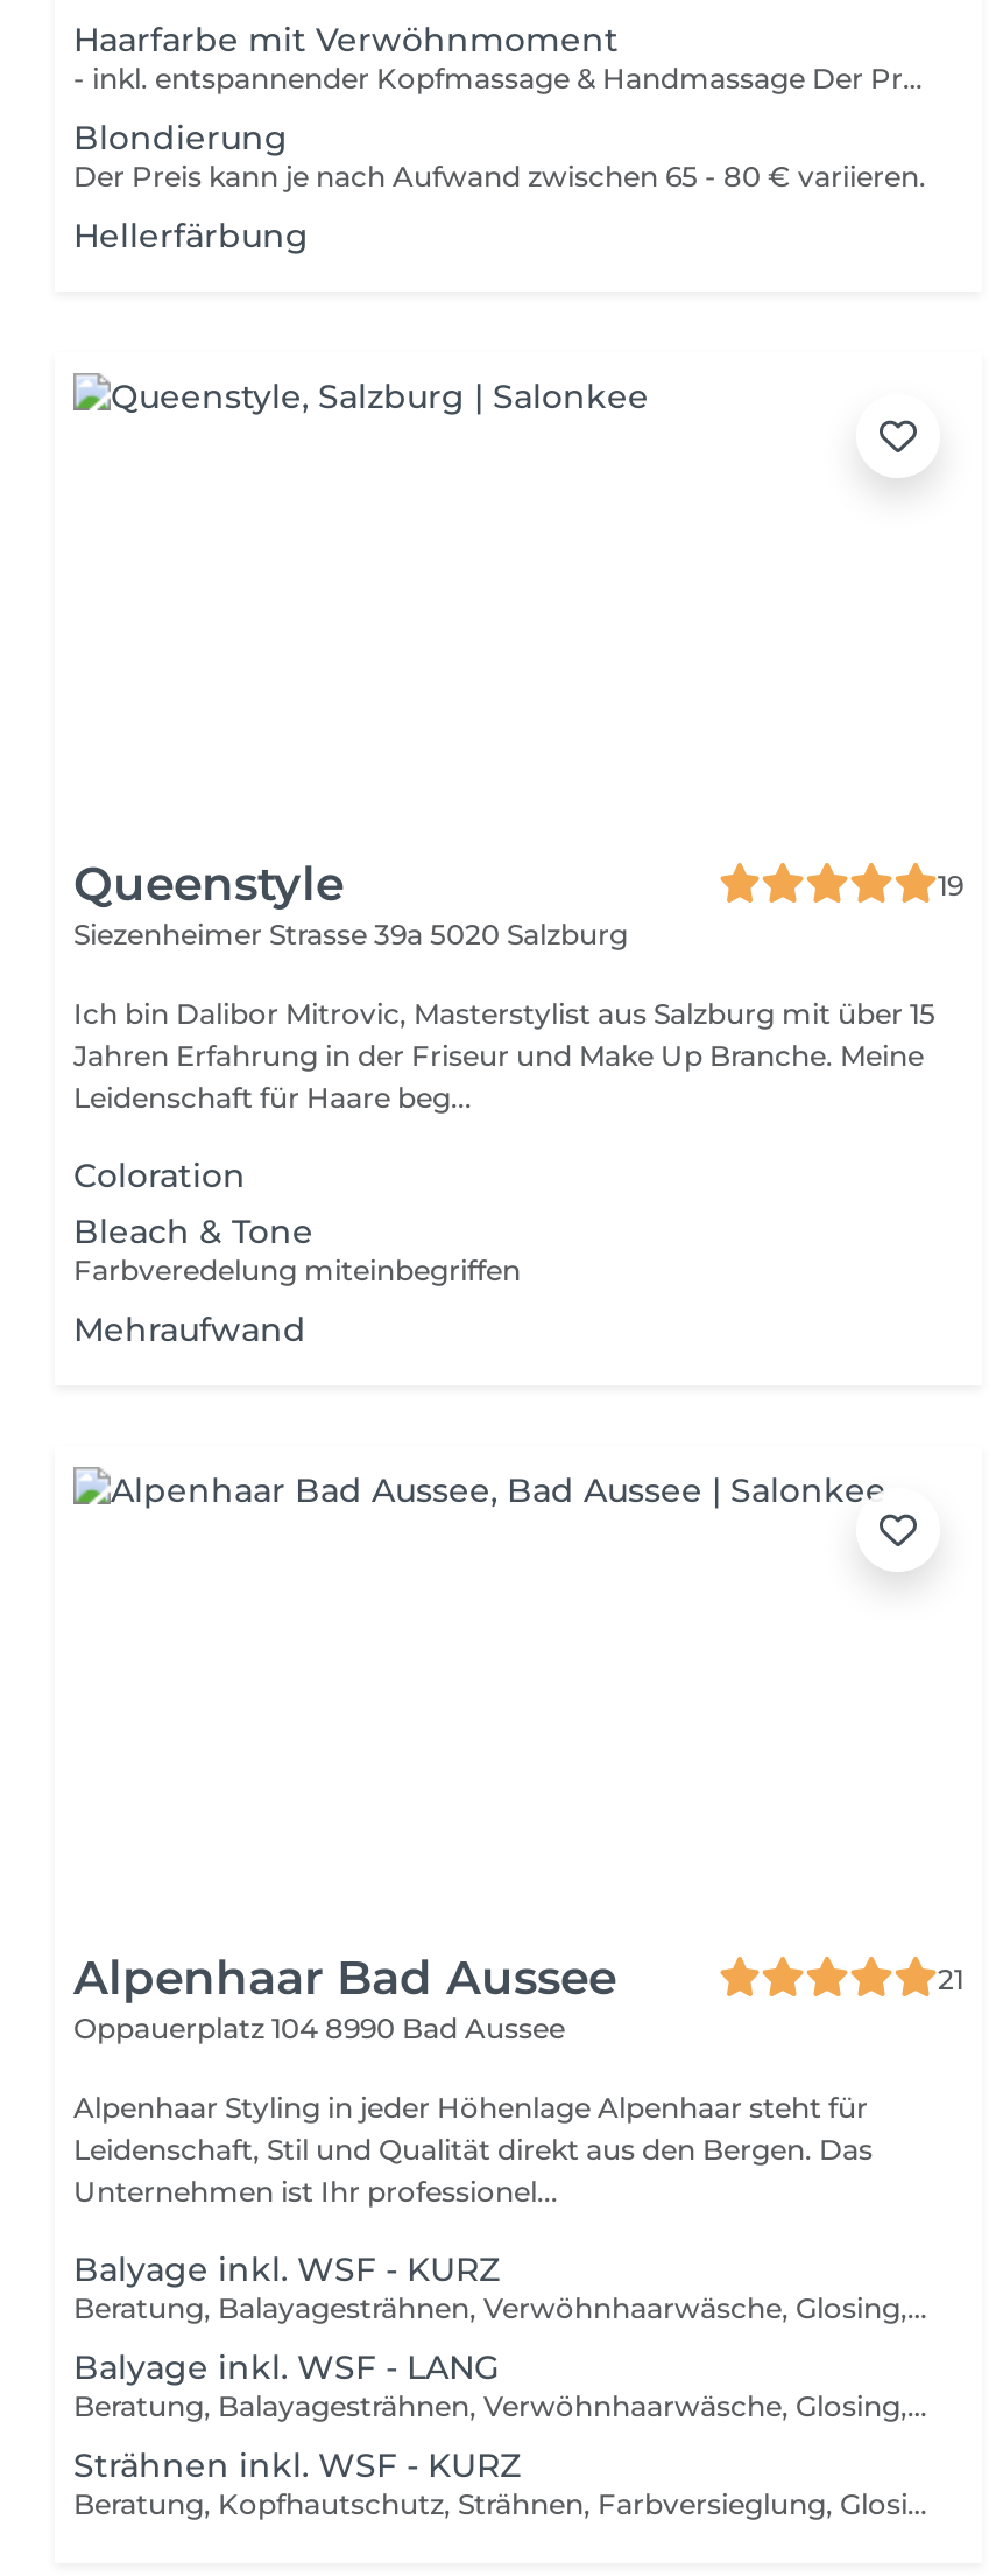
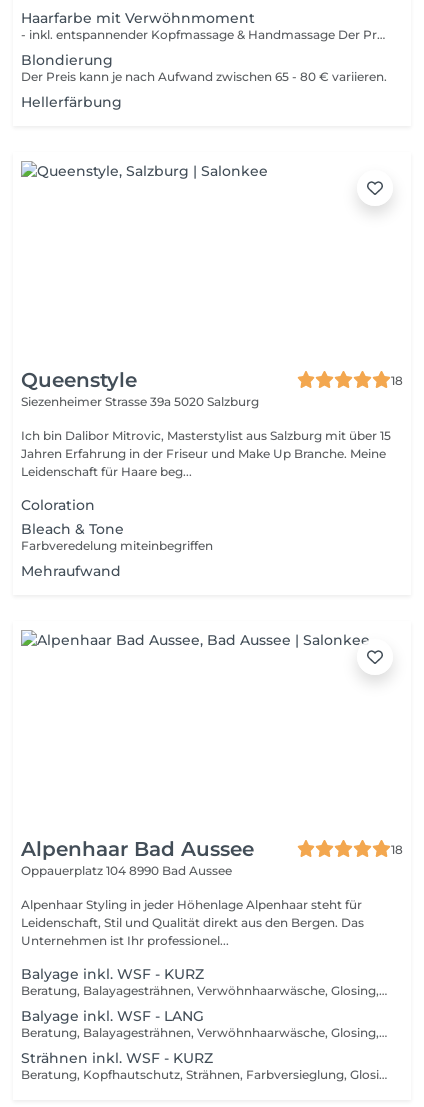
- 19
+ 18

- 21
+ 18
